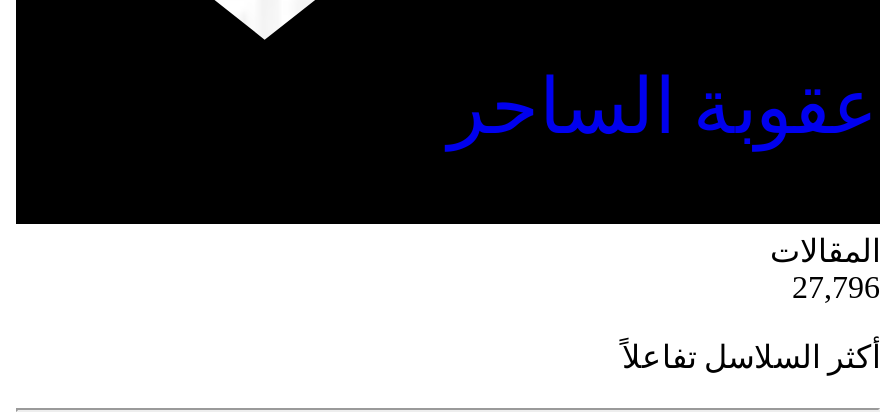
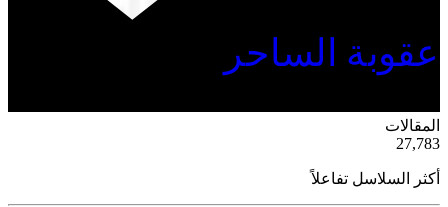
- 27,796
+ 27,783
